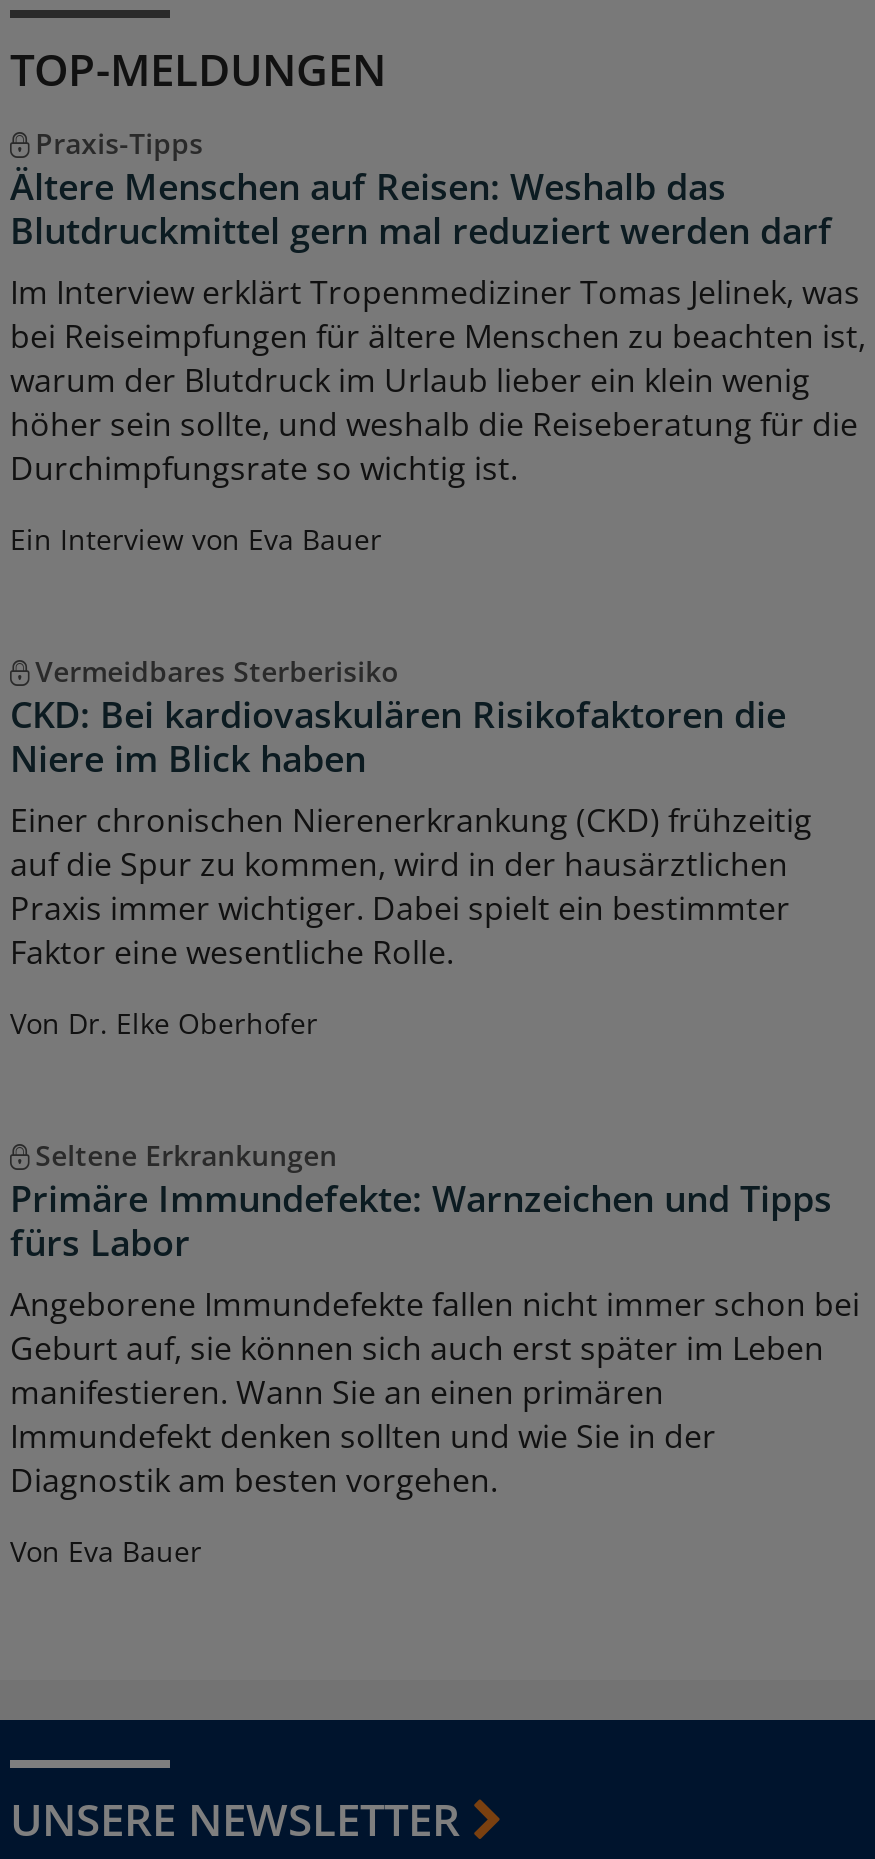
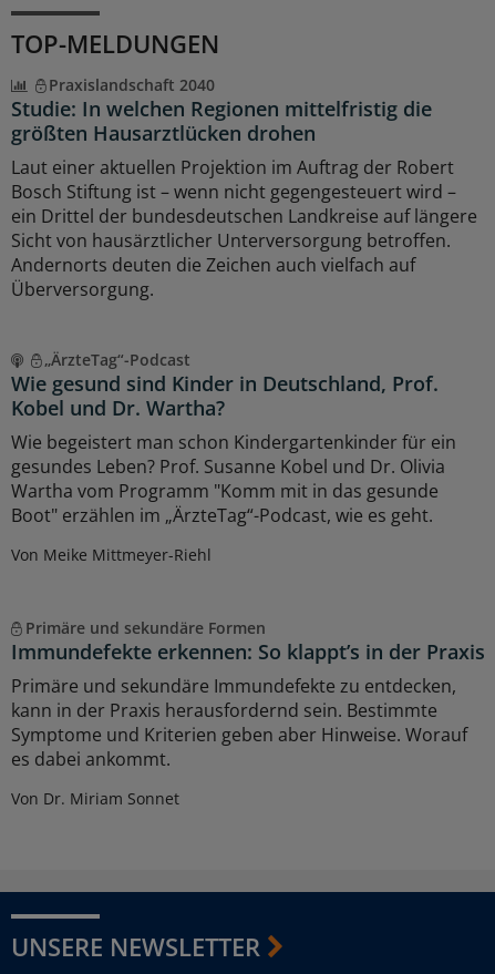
- Praxis-Tipps
- Ältere Menschen auf Reisen: Weshalb das
- Blutdruckmittel gern mal reduziert werden darf
- Im Interview erklärt Tropenmediziner Tomas Jelinek, was
- bei Reiseimpfungen für ältere Menschen zu beachten ist,
- warum der Blutdruck im Urlaub lieber ein klein wenig
- höher sein sollte, und weshalb die Reiseberatung für die
- Durchimpfungsrate so wichtig ist.
- Ein Interview von Eva Bauer
- Vermeidbares Sterberisiko
- CKD: Bei kardiovaskulären Risikofaktoren die
- Niere im Blick haben
- Einer chronischen Nierenerkrankung (CKD) frühzeitig
- auf die Spur zu kommen, wird in der hausärztlichen
- Praxis immer wichtiger. Dabei spielt ein bestimmter
- Faktor eine wesentliche Rolle.
- Von Dr. Elke Oberhofer
- Seltene Erkrankungen
- Primäre Immundefekte: Warnzeichen und Tipps
- fürs Labor
- Angeborene Immundefekte fallen nicht immer schon bei
- Geburt auf, sie können sich auch erst später im Leben
- manifestieren. Wann Sie an einen primären
- Immundefekt denken sollten und wie Sie in der
- Diagnostik am besten vorgehen.
- Von Eva Bauer
+ Praxislandschaft 2040
+ Studie: In welchen Regionen mittelfristig die
+ größten Hausarztlücken drohen
+ Laut einer aktuellen Projektion im Auftrag der Robert
+ Bosch Stiftung ist – wenn nicht gegengesteuert wird –
+ ein Drittel der bundesdeutschen Landkreise auf längere
+ Sicht von hausärztlicher Unterversorgung betroffen.
+ Andernorts deuten die Zeichen auch vielfach auf
+ Überversorgung.
+ „ÄrzteTag“-Podcast
+ Wie gesund sind Kinder in Deutschland, Prof.
+ Kobel und Dr. Wartha?
+ Wie begeistert man schon Kindergartenkinder für ein
+ gesundes Leben? Prof. Susanne Kobel und Dr. Olivia
+ Wartha vom Programm "Komm mit in das gesunde
+ Boot" erzählen im „ÄrzteTag“-Podcast, wie es geht.
+ Von Meike Mittmeyer-Riehl
+ Primäre und sekundäre Formen
+ Immundefekte erkennen: So klappt’s in der Praxis
+ Primäre und sekundäre Immundefekte zu entdecken,
+ kann in der Praxis herausfordernd sein. Bestimmte
+ Symptome und Kriterien geben aber Hinweise. Worauf
+ es dabei ankommt.
+ Von Dr. Miriam Sonnet
